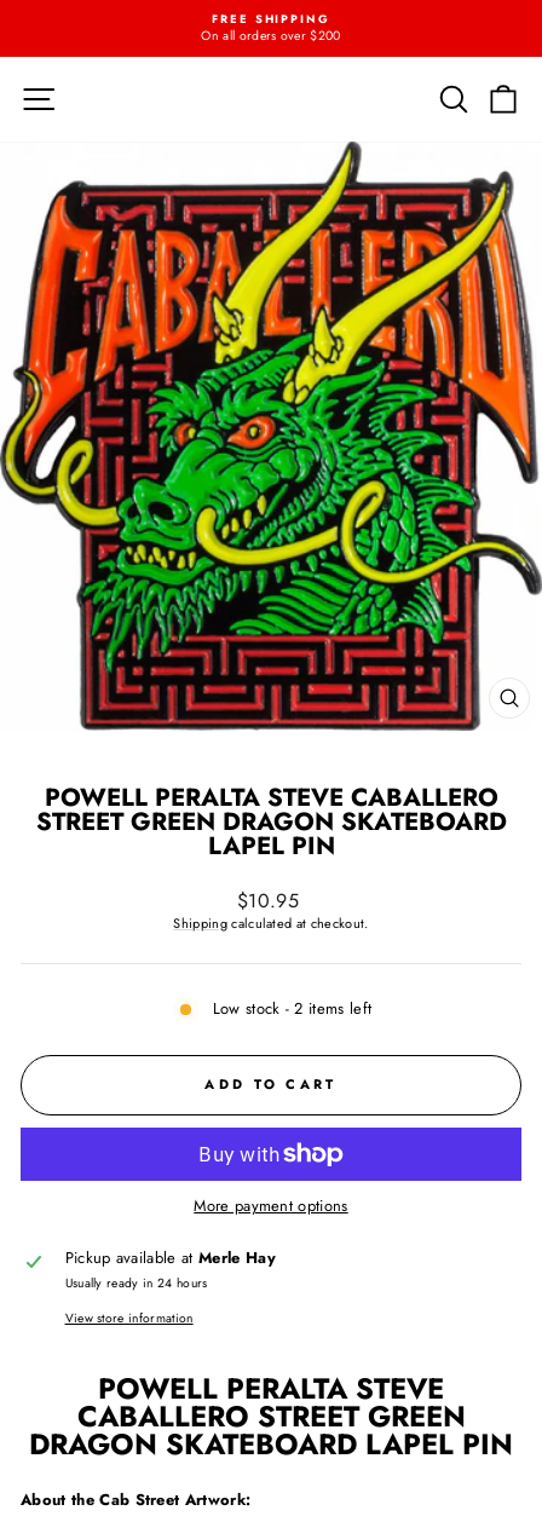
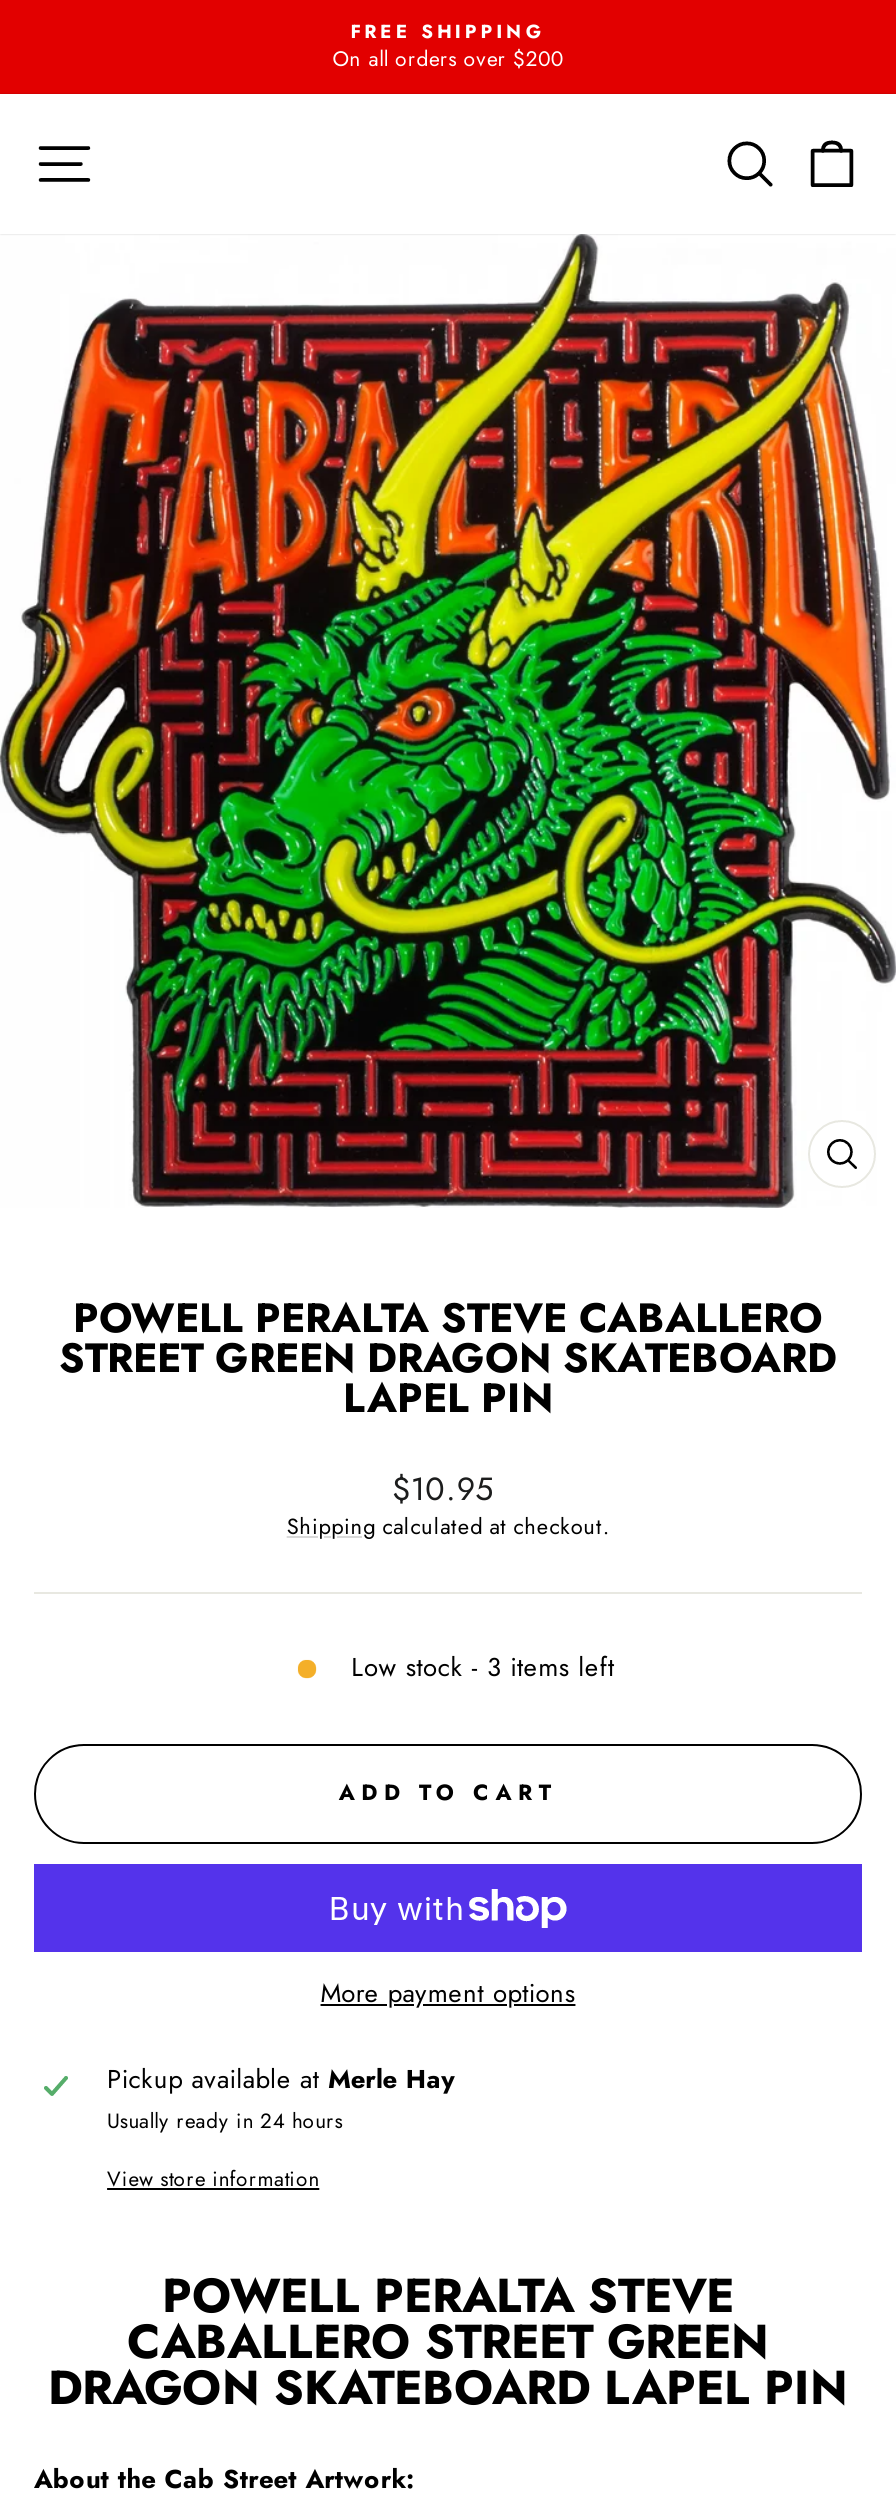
- Low stock - 2 items left
+ Low stock - 3 items left
